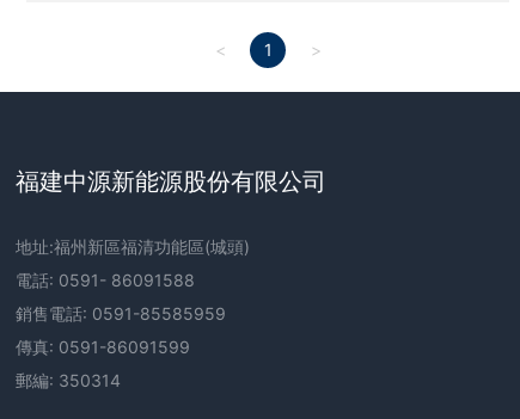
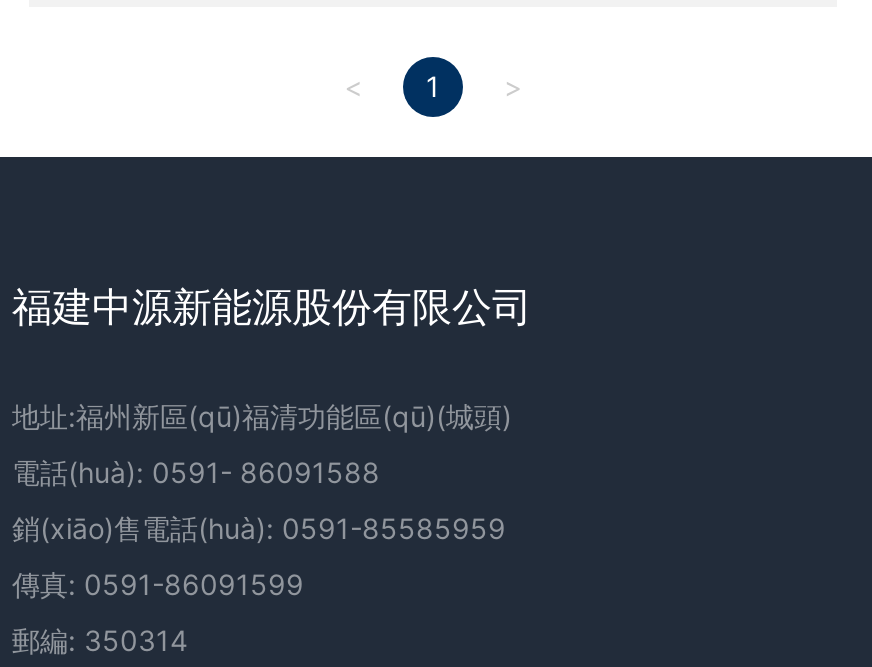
- 地址:福州新區福清功能區(城頭)
+ 地址:福州新區(qū)福清功能區(qū)(城頭)

- 電話: 0591- 86091588
+ 電話(huà): 0591- 86091588

- 銷售電話: 0591-85585959
+ 銷(xiāo)售電話(huà): 0591-85585959
